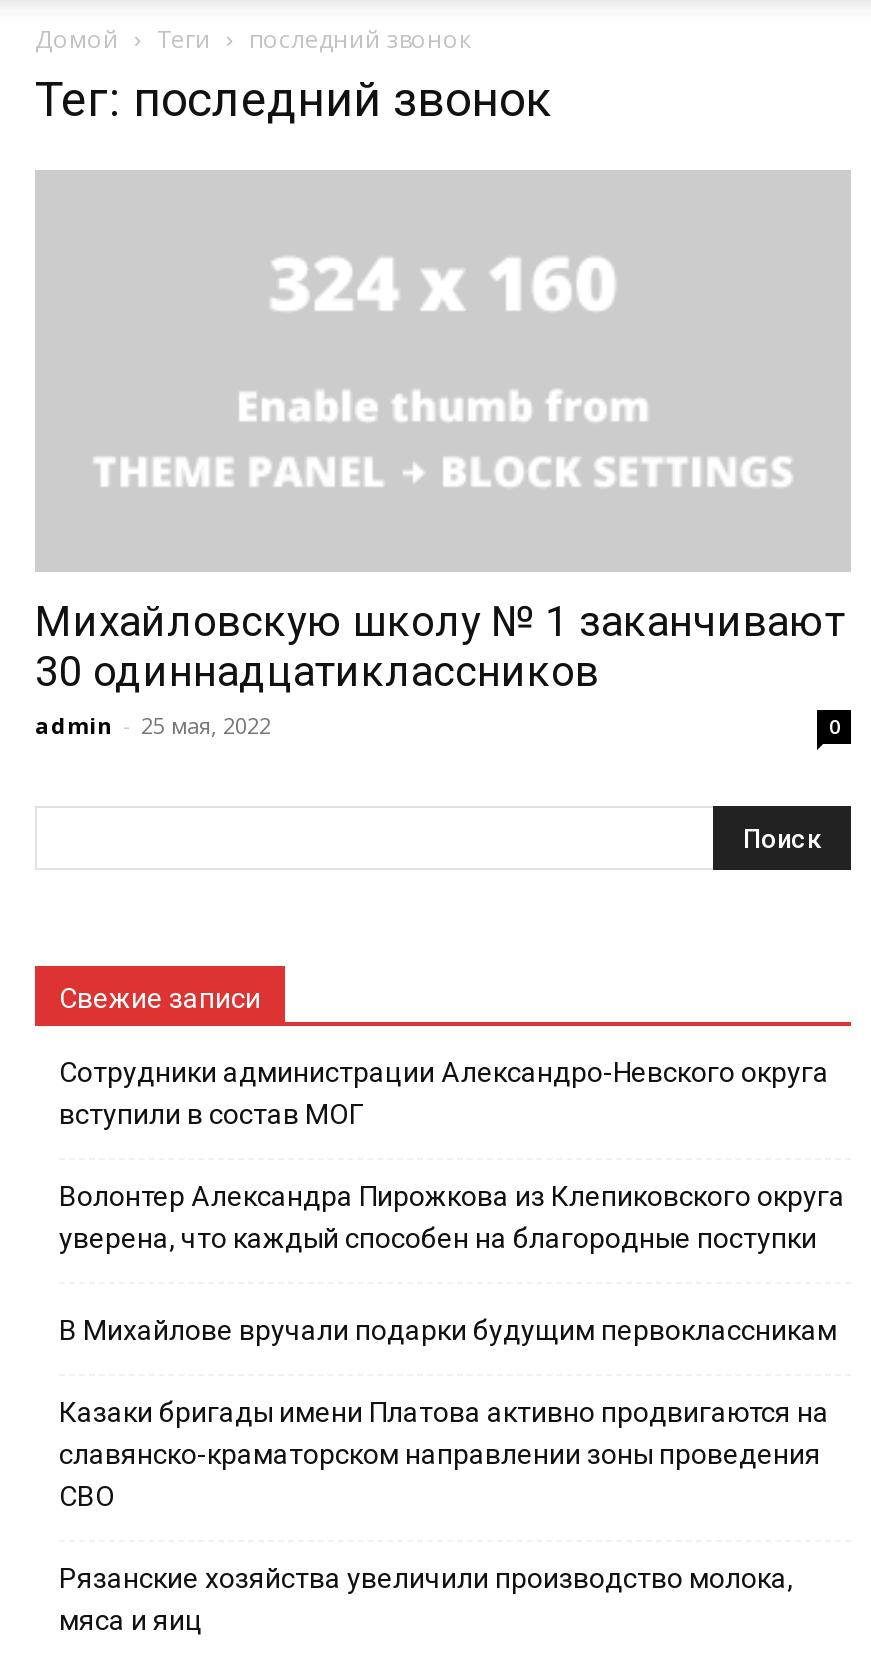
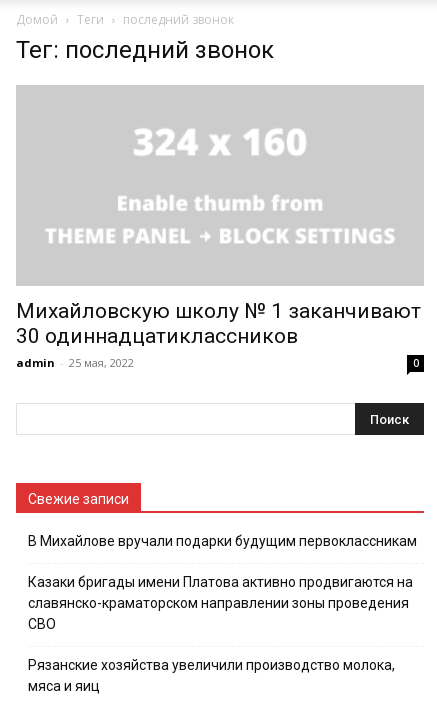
- Сотрудники администрации Александро-Невского округа
- вступили в состав МОГ
- Волонтер Александра Пирожкова из Клепиковского округа
- уверена, что каждый способен на благородные поступки
